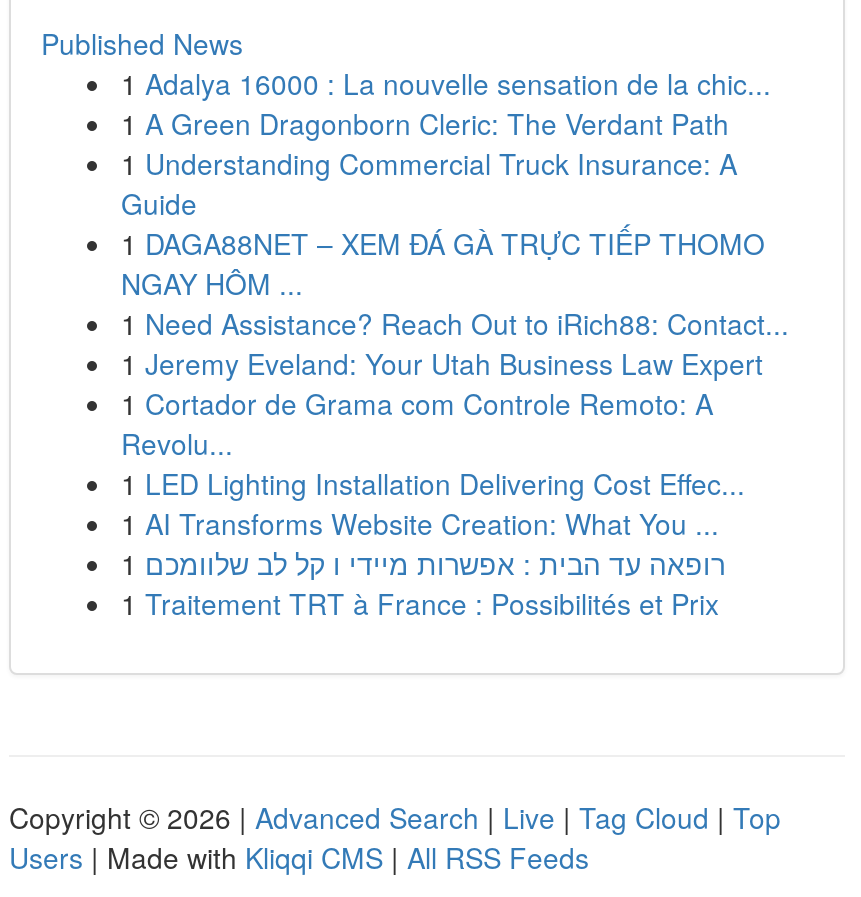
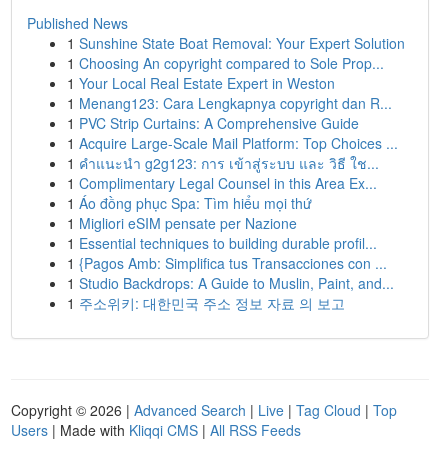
- 1 Adalya 16000 : La nouvelle sensation de la chic...
- 1 A Green Dragonborn Cleric: The Verdant Path
- 1 Understanding Commercial Truck Insurance: A
- Guide
- 1 DAGA88NET – XEM ĐÁ GÀ TRỰC TIẾP THOMO
- NGAY HÔM ...
- 1 Need Assistance? Reach Out to iRich88: Contact...
- 1 Jeremy Eveland: Your Utah Business Law Expert
- 1 Cortador de Grama com Controle Remoto: A
- Revolu...
- 1 LED Lighting Installation Delivering Cost Effec...
- 1 AI Transforms Website Creation: What You ...
- 1 רופאה עד הבית : אפשרות מיידי ו קל לב שלוומכם
- 1 Traitement TRT à France : Possibilités et Prix
+ 1 Sunshine State Boat Removal: Your Expert Solution
+ 1 Choosing An copyright compared to Sole Prop...
+ 1 Your Local Real Estate Expert in Weston
+ 1 Menang123: Cara Lengkapnya copyright dan R...
+ 1 PVC Strip Curtains: A Comprehensive Guide
+ 1 Acquire Large-Scale Mail Platform: Top Choices ...
+ 1 คำแนะนำ g2g123: การ เข้าสู่ระบบ และ วิธี ใช...
+ 1 Complimentary Legal Counsel in this Area Ex...
+ 1 Áo đồng phục Spa: Tìm hiểu mọi thứ
+ 1 Migliori eSIM pensate per Nazione
+ 1 Essential techniques to building durable profil...
+ 1 {Pagos Amb: Simplifica tus Transacciones con ...
+ 1 Studio Backdrops: A Guide to Muslin, Paint, and...
+ 1 주소위키: 대한민국 주소 정보 자료 의 보고
